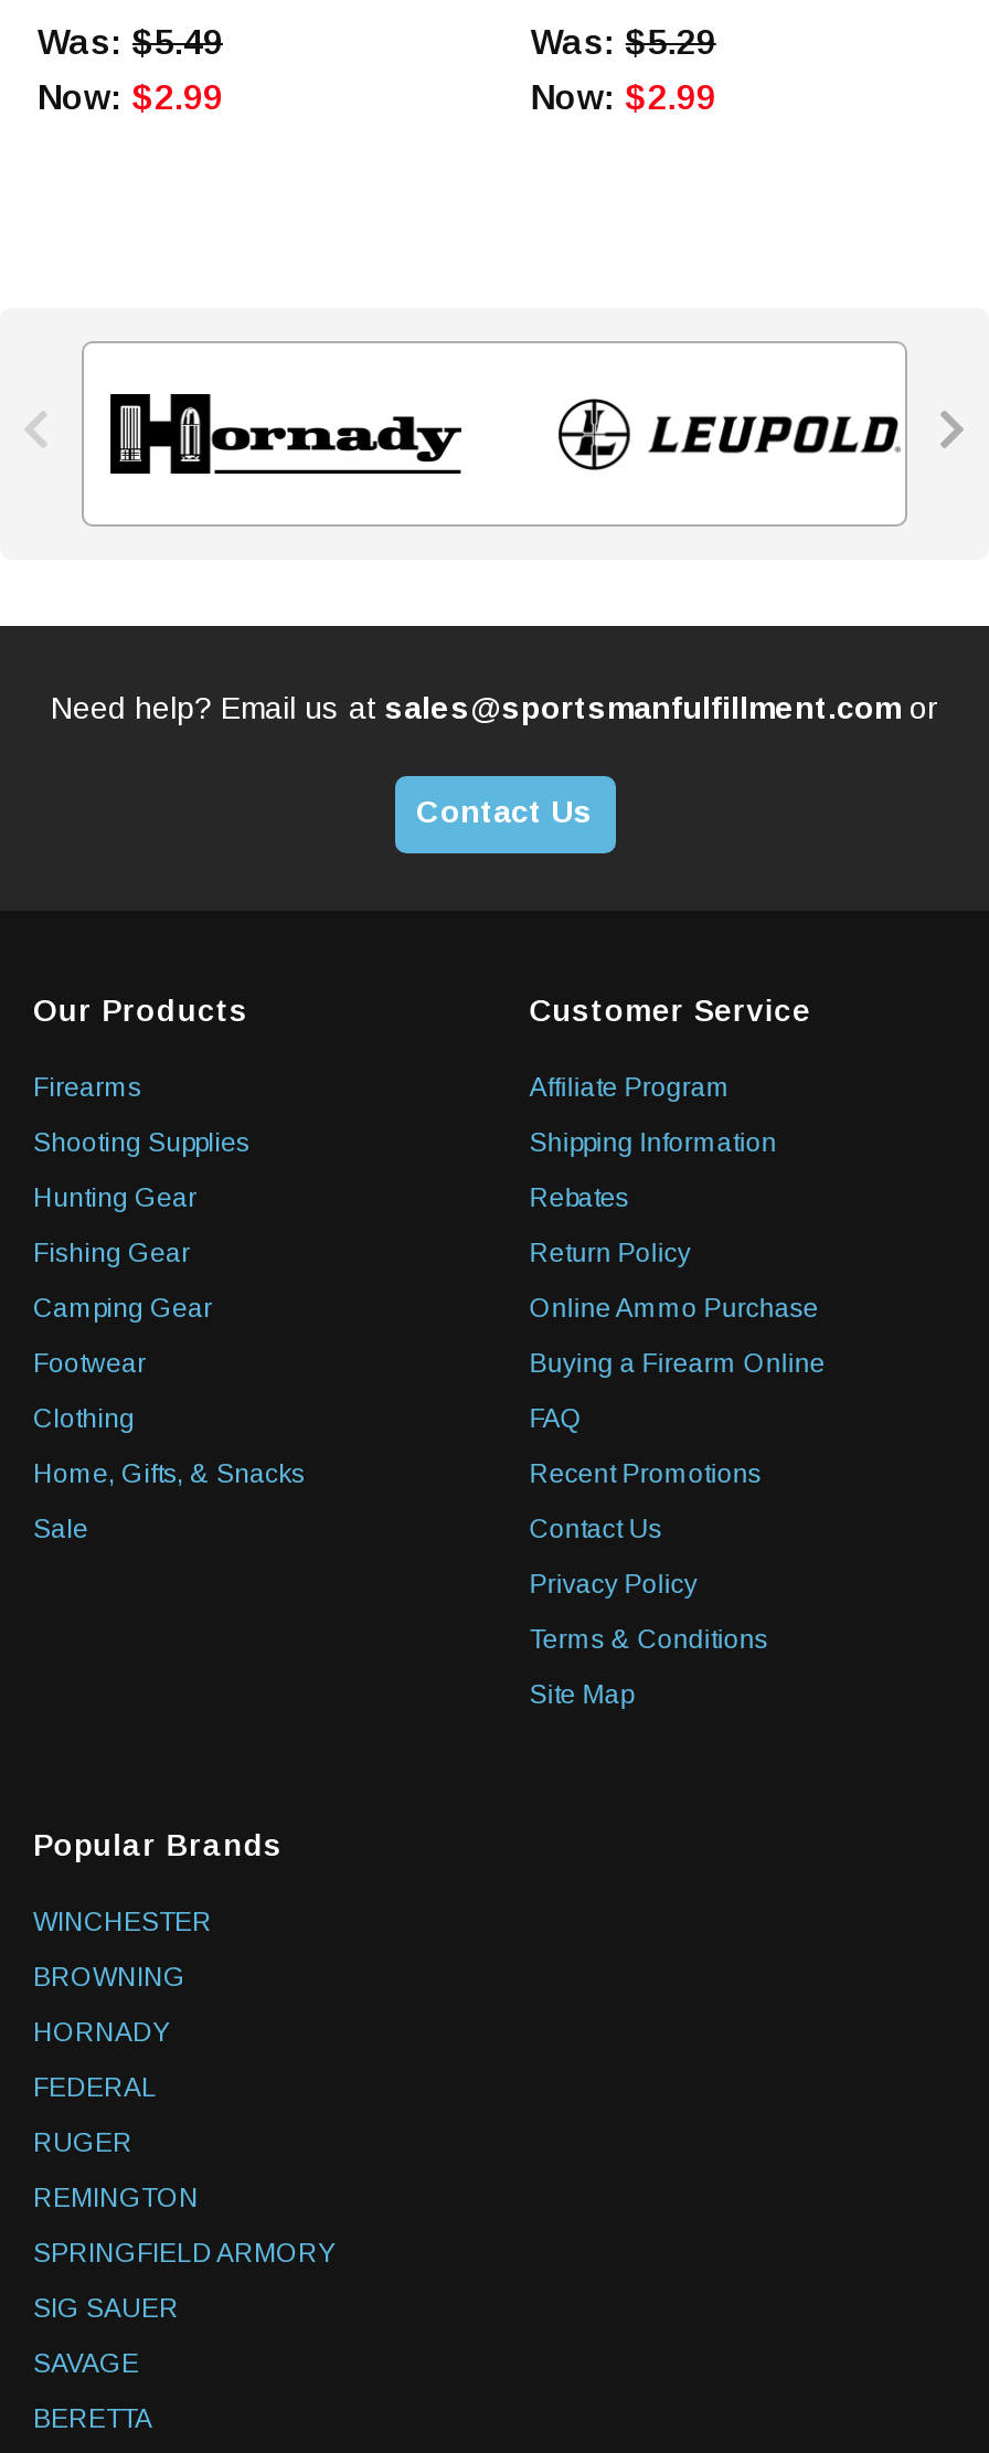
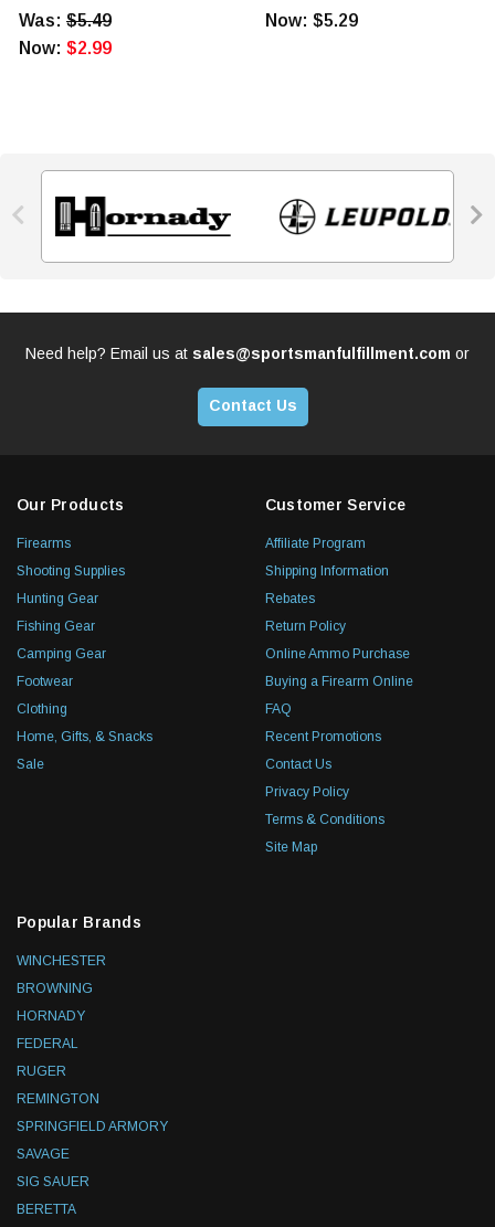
- Was: $5.29
- Now: $2.99
+ Now: $5.29

moved down: SIG SAUER

moved up: SAVAGE
